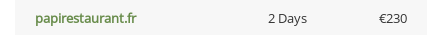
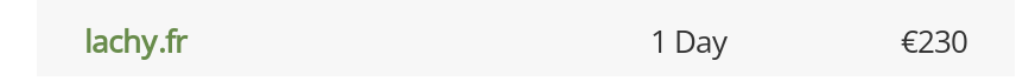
- papirestaurant.fr
- 2 Days
+ lachy.fr
+ 1 Day
